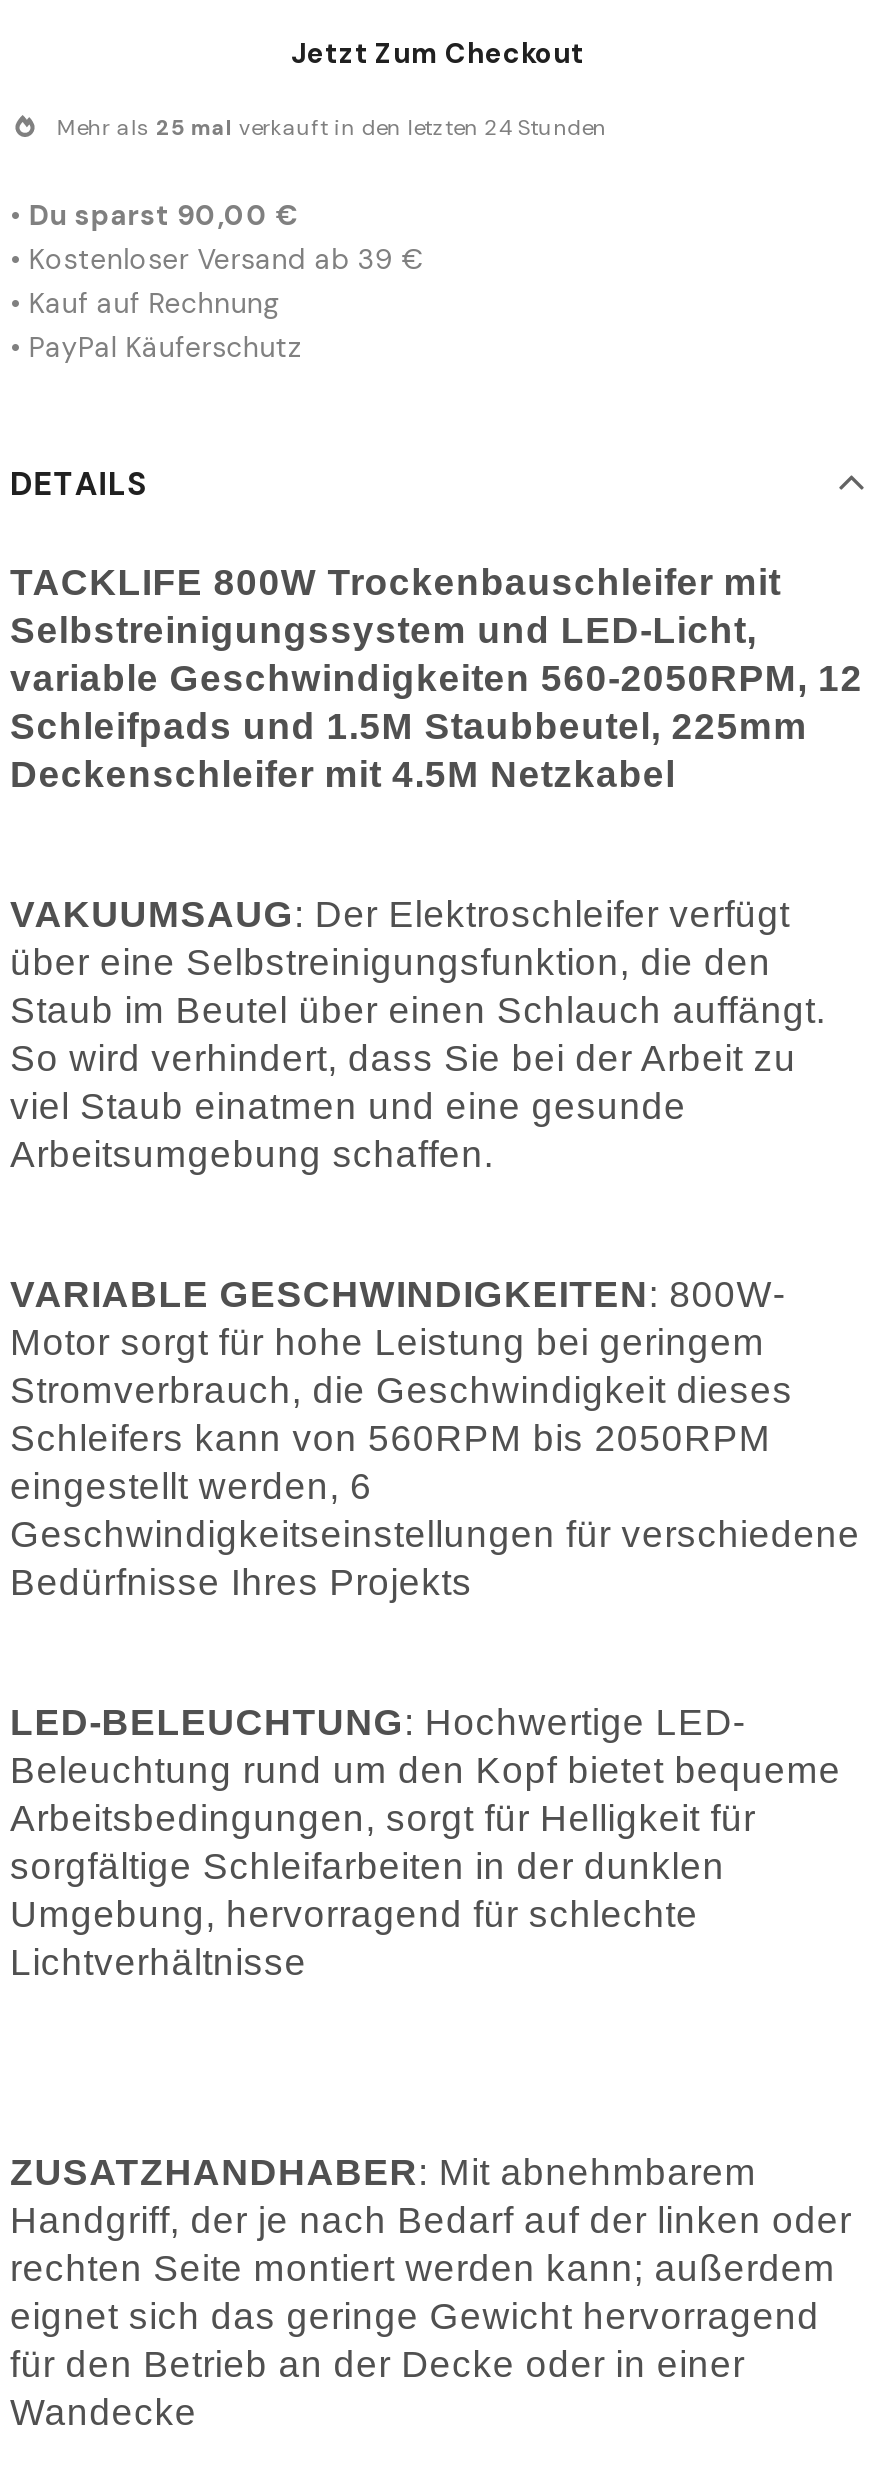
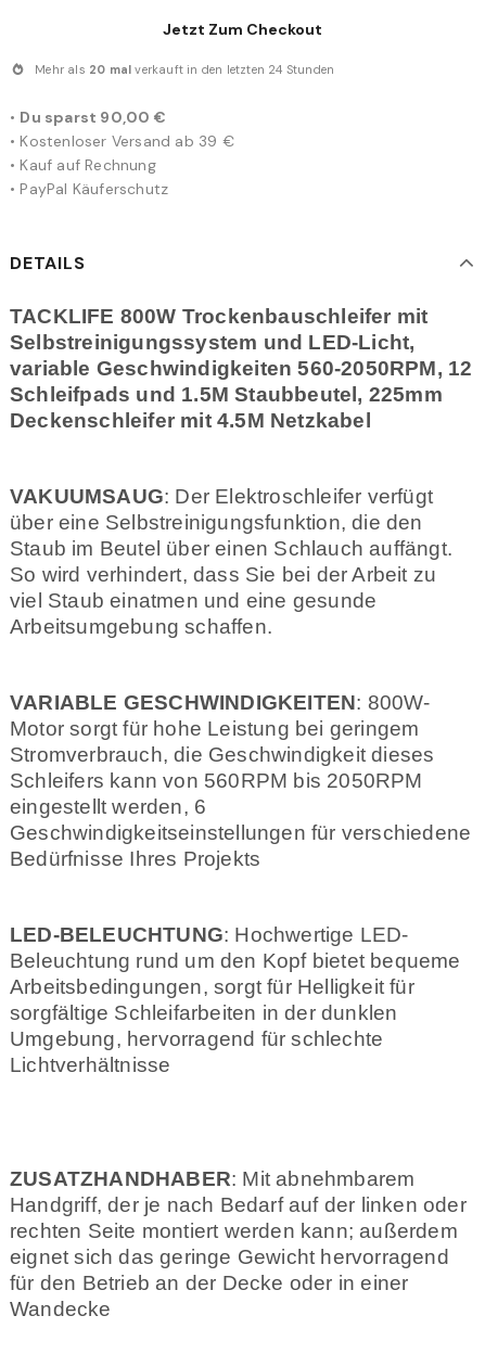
- Mehr als 25 mal verkauft in den letzten 24 Stunden
+ Mehr als 20 mal verkauft in den letzten 24 Stunden
